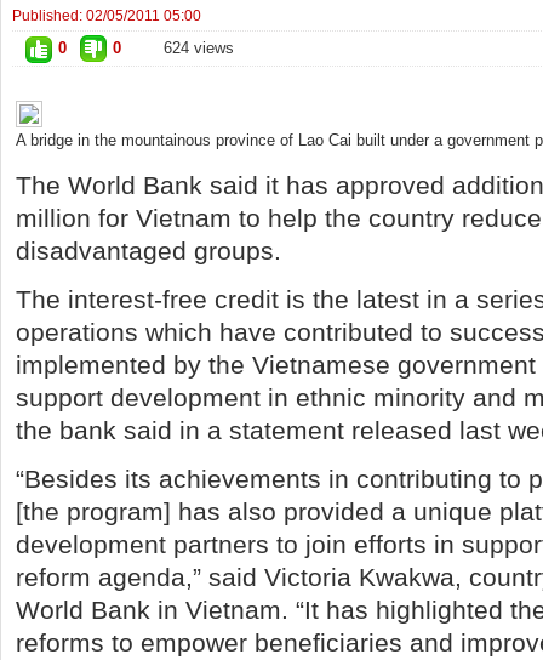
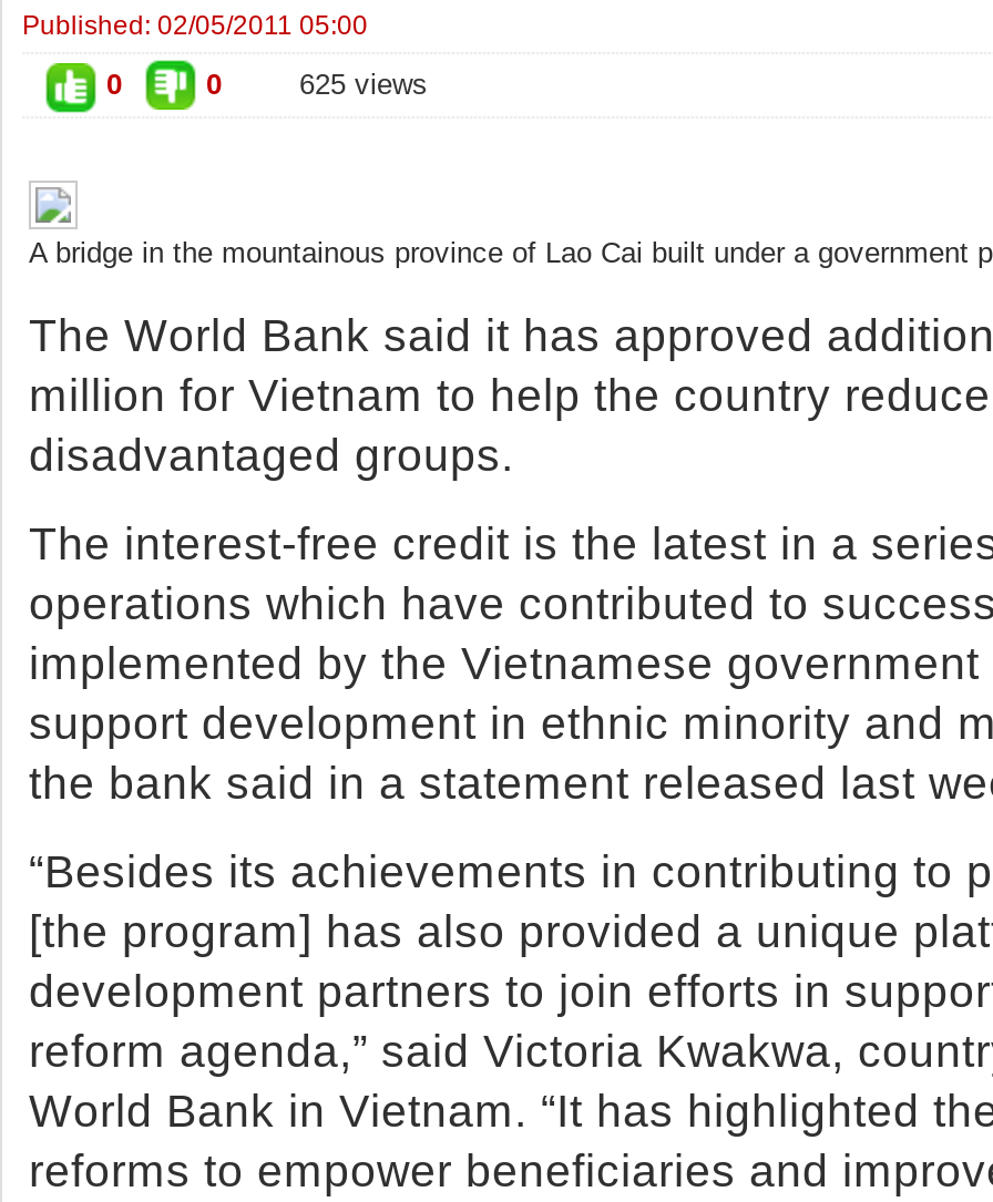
- 624 views
+ 625 views
